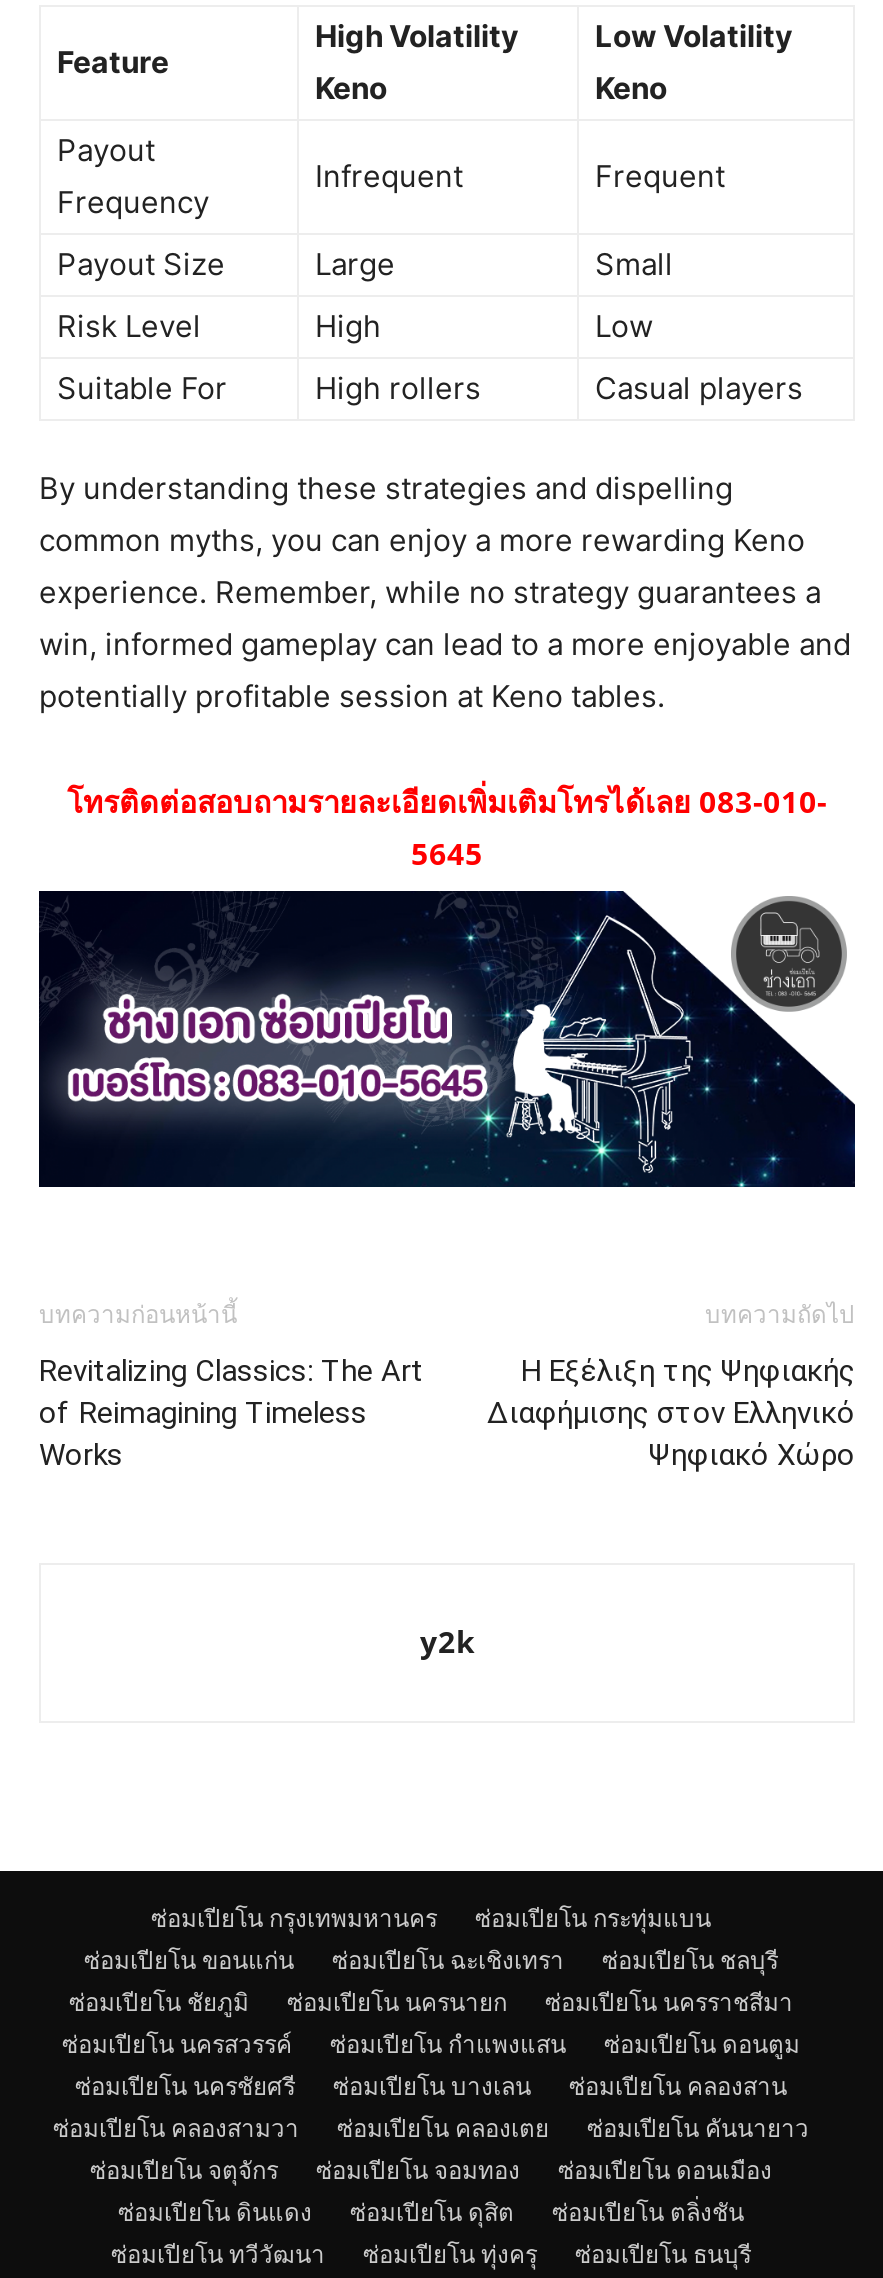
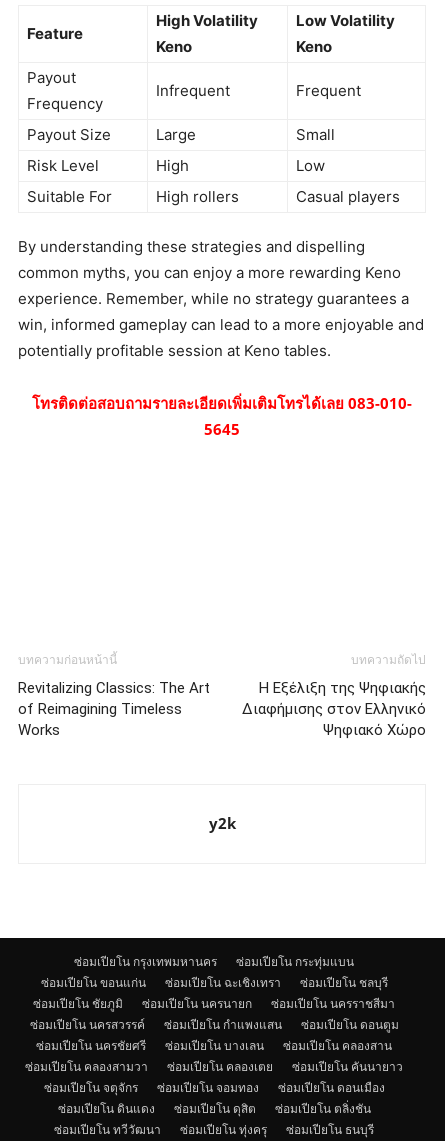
- [image]
